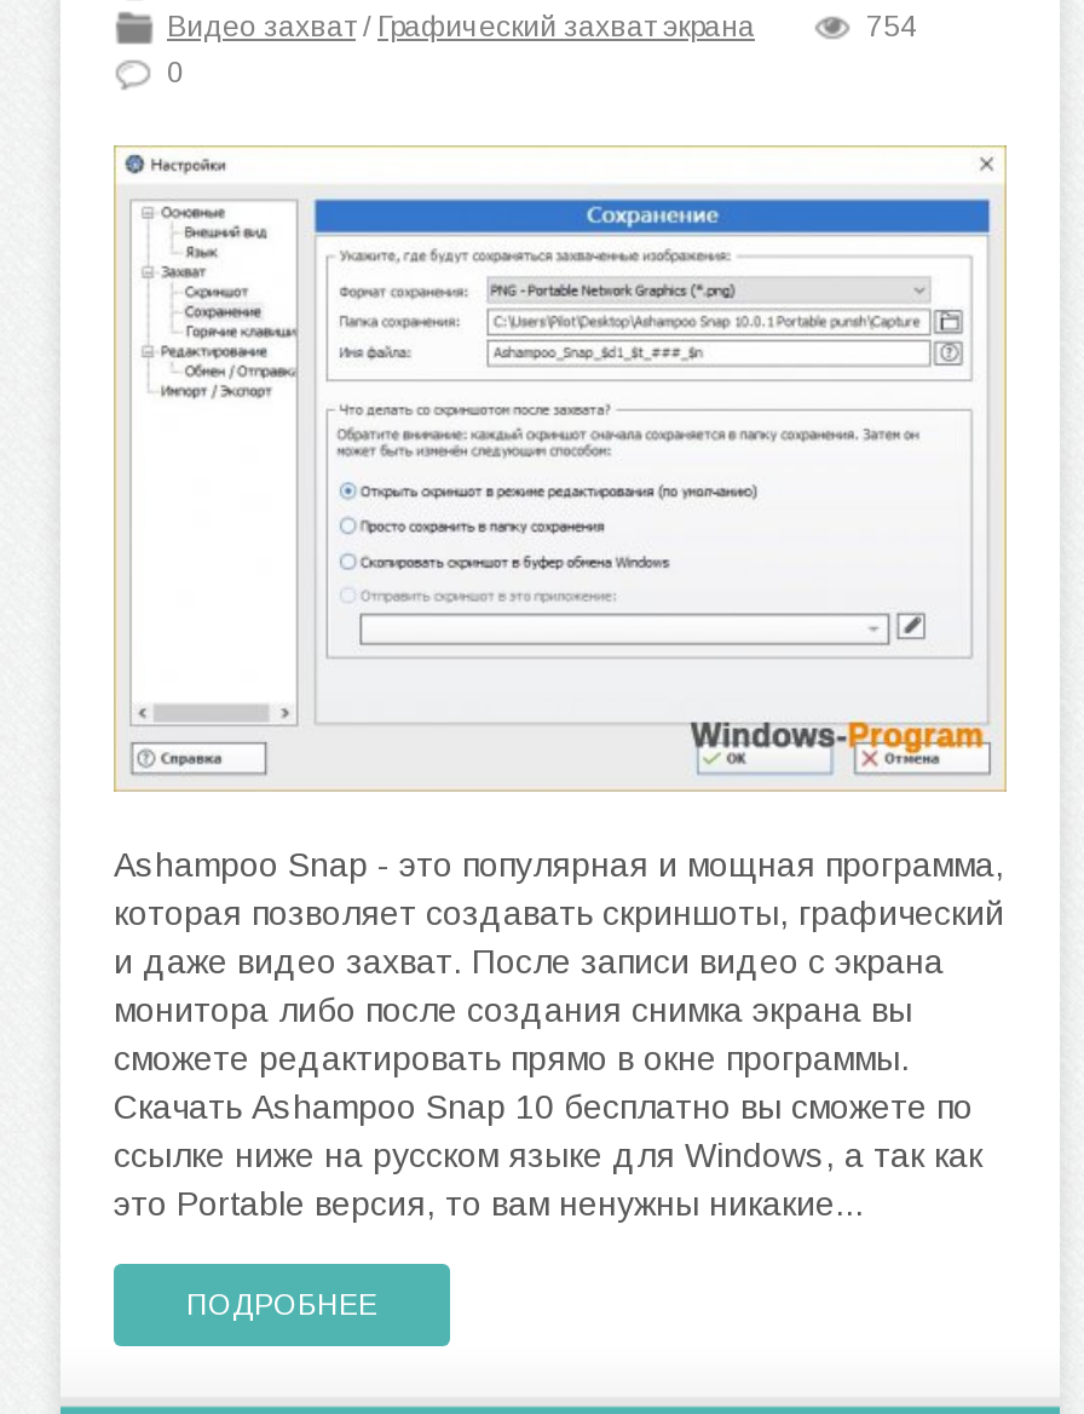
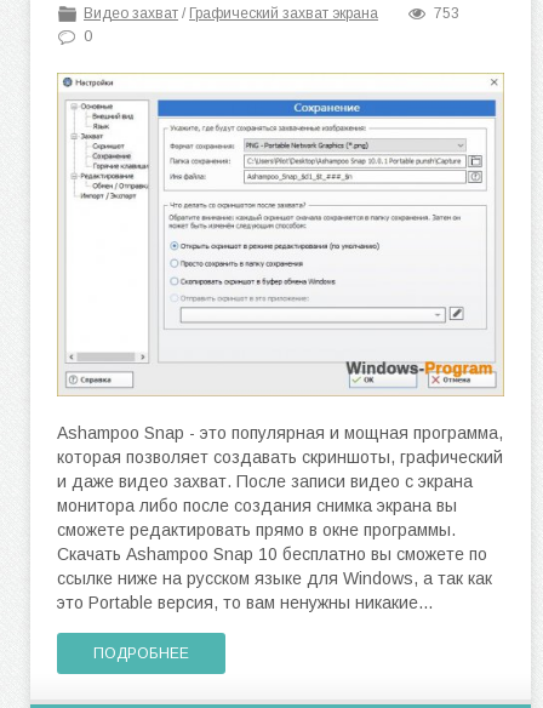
- 754
+ 753
